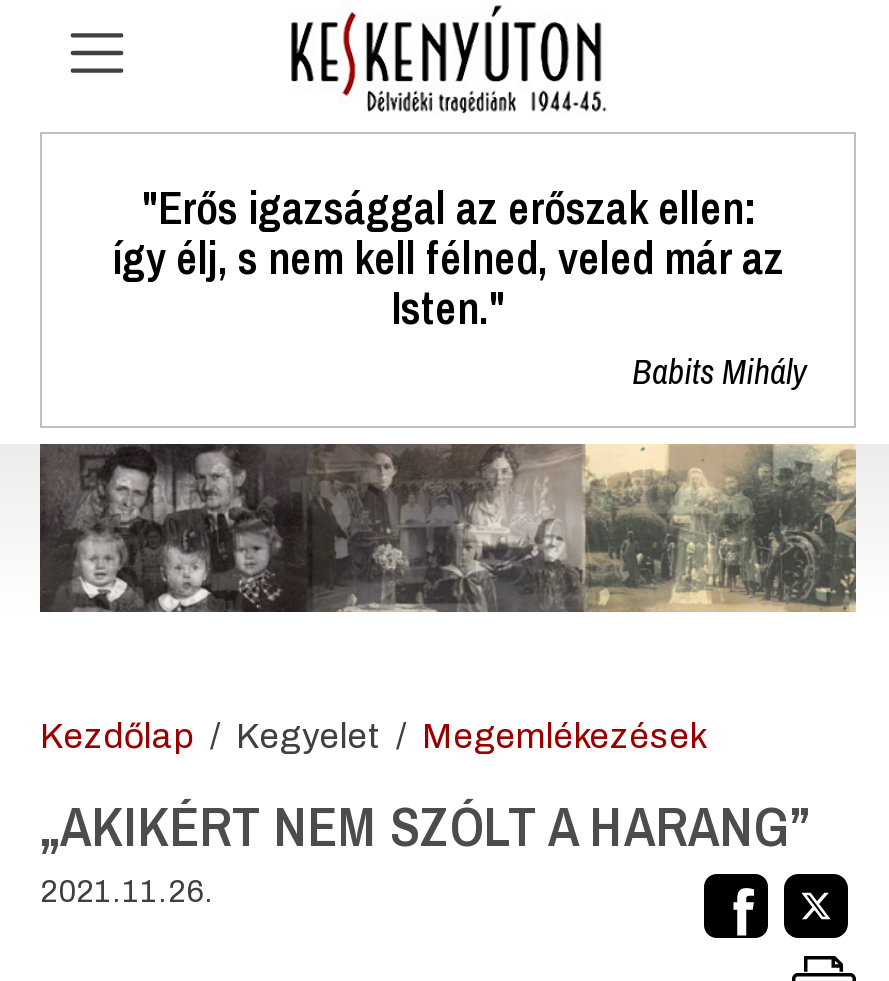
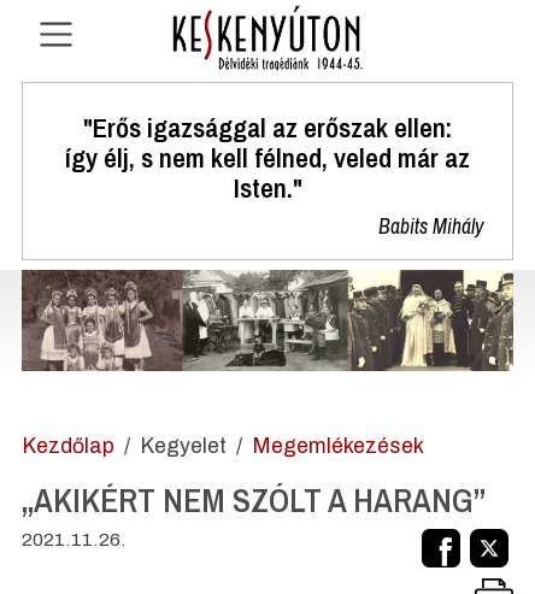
- [image]
+ [image]
